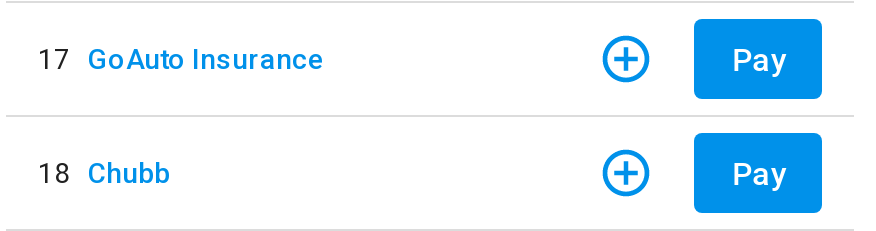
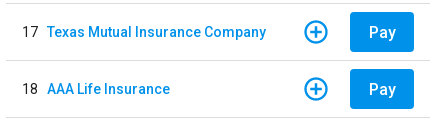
- 17 GoAuto Insurance
+ 17 Texas Mutual Insurance Company

- 18 Chubb
+ 18 AAA Life Insurance
